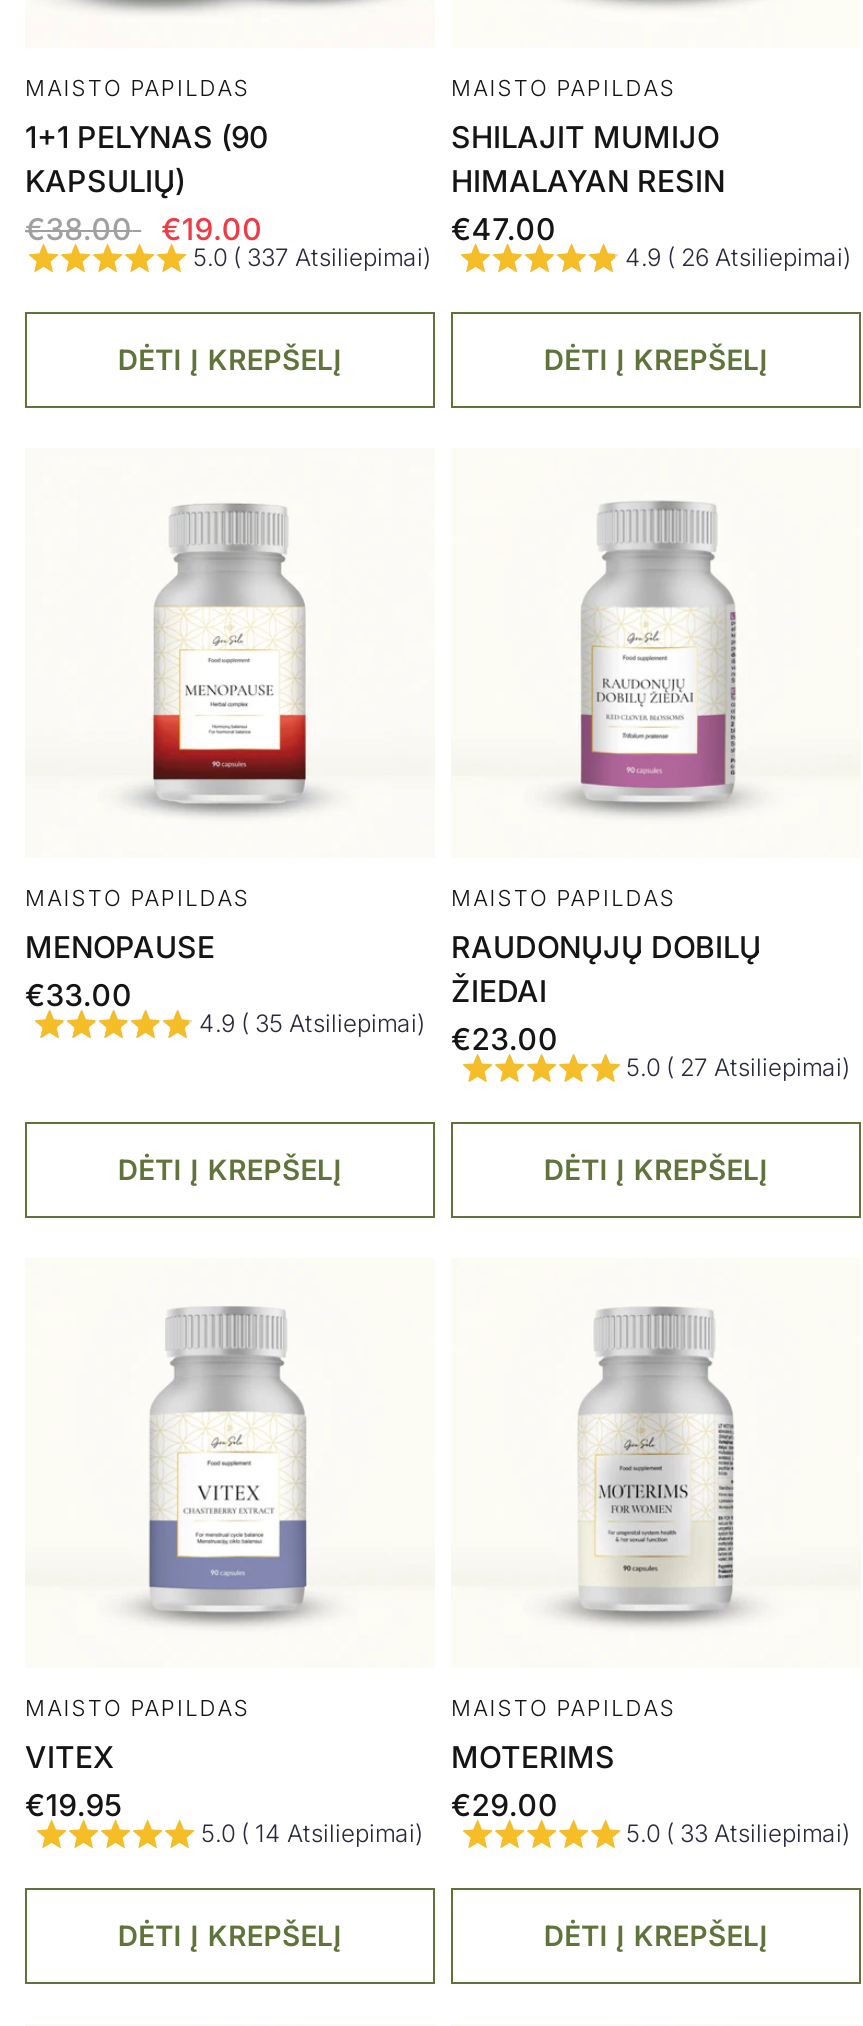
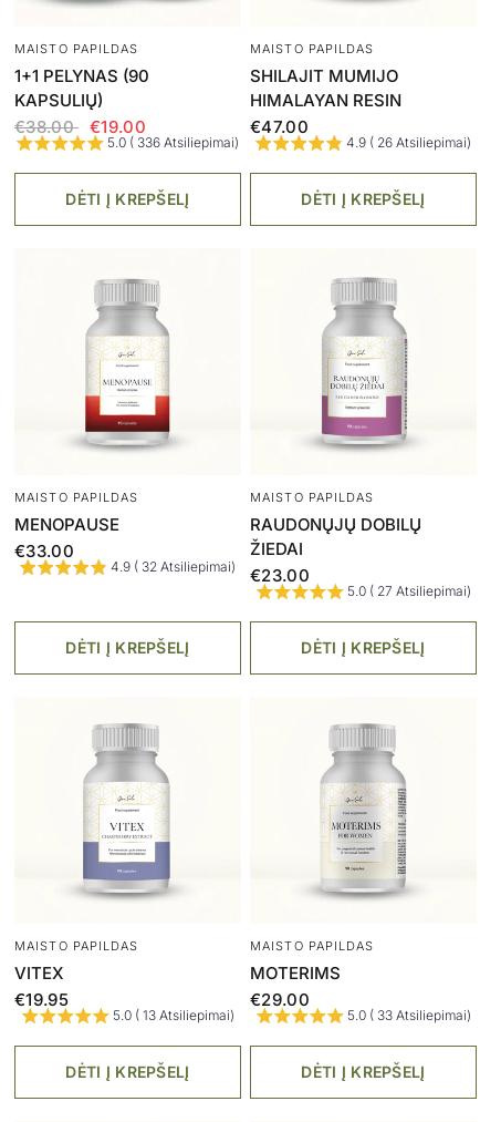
- 5.0 ( 337 Atsiliepimai)
+ 5.0 ( 336 Atsiliepimai)

- 4.9 ( 35 Atsiliepimai)
+ 4.9 ( 32 Atsiliepimai)

- 5.0 ( 14 Atsiliepimai)
+ 5.0 ( 13 Atsiliepimai)
